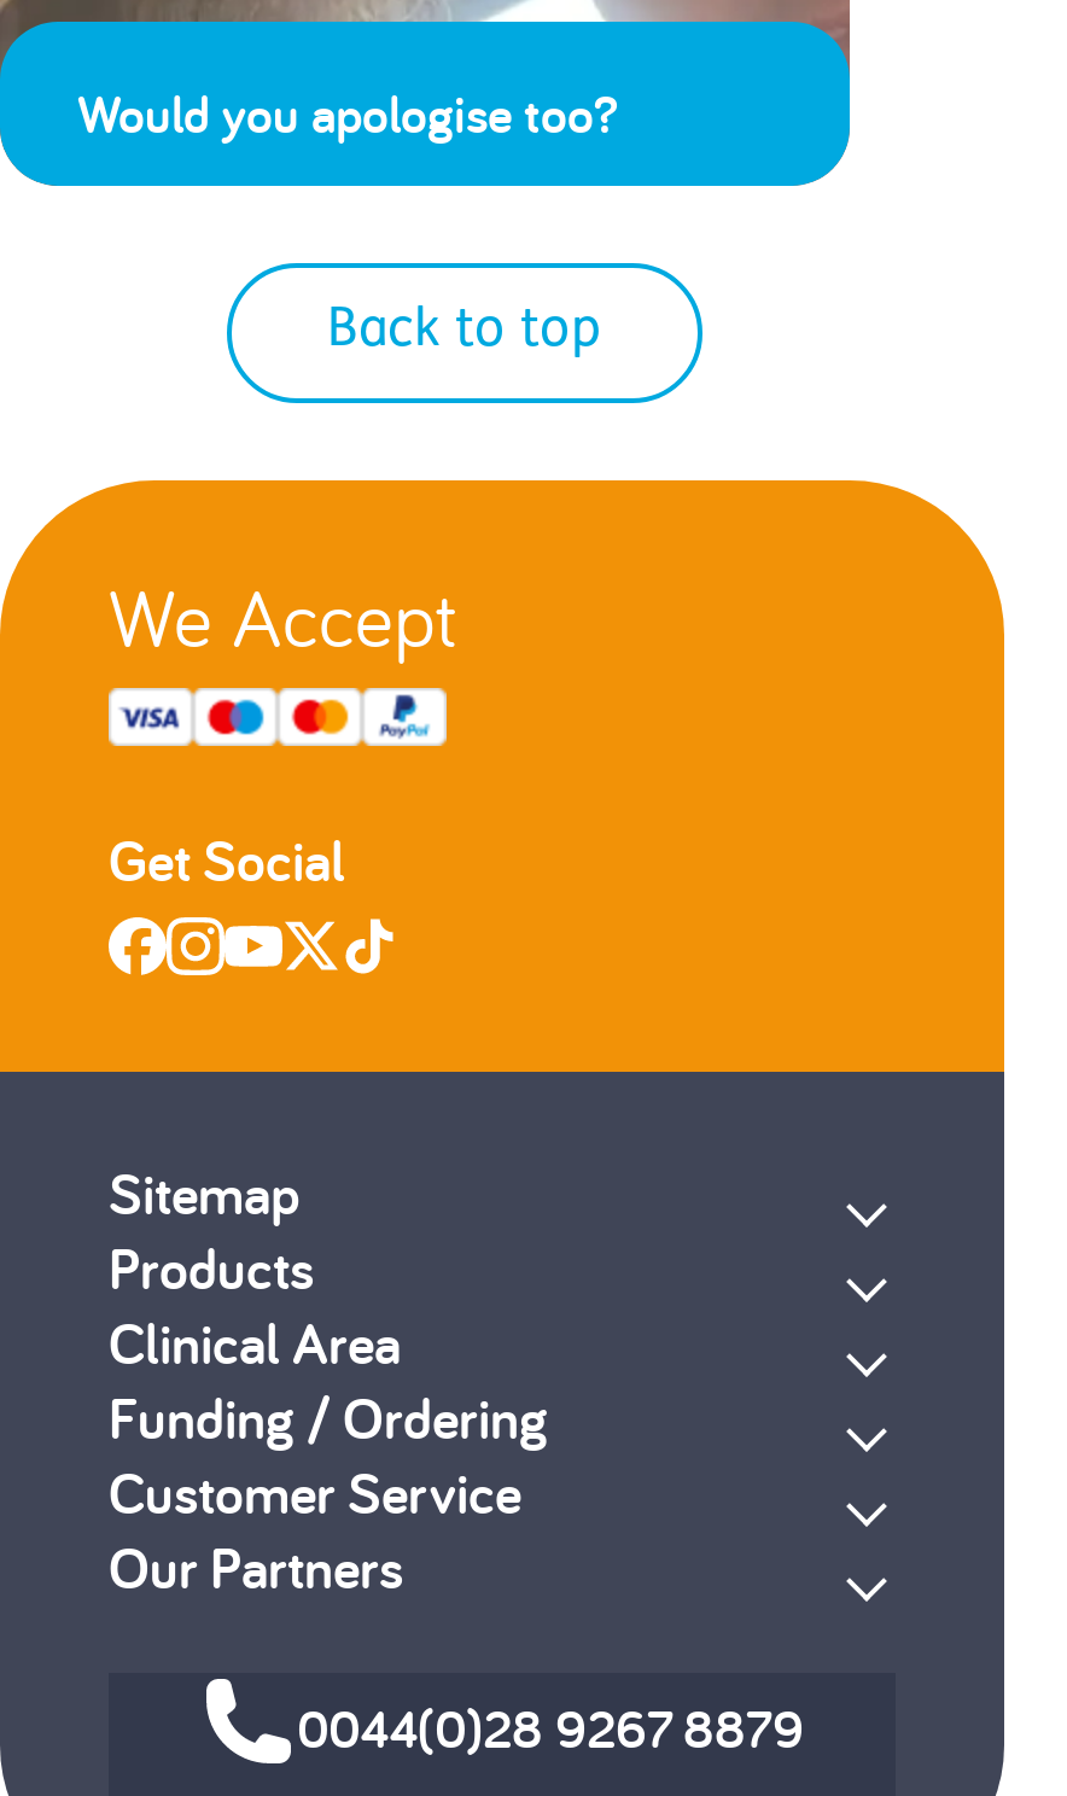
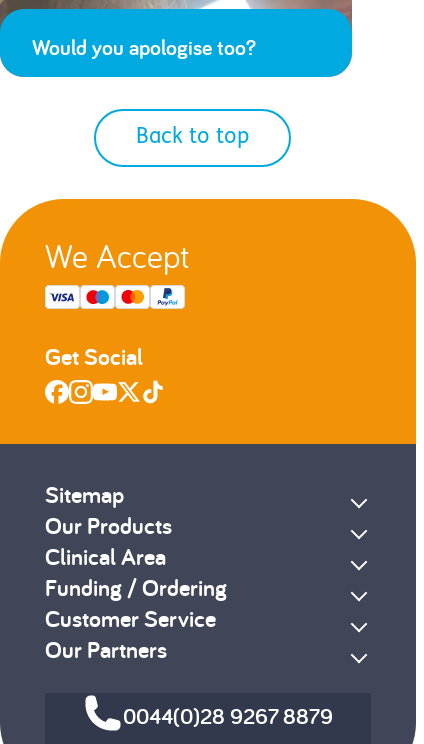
- Products
+ Our Products
